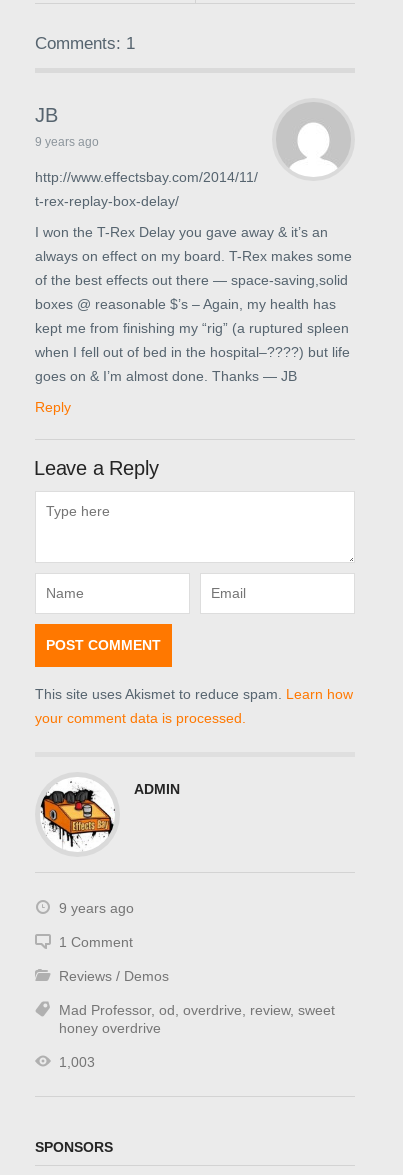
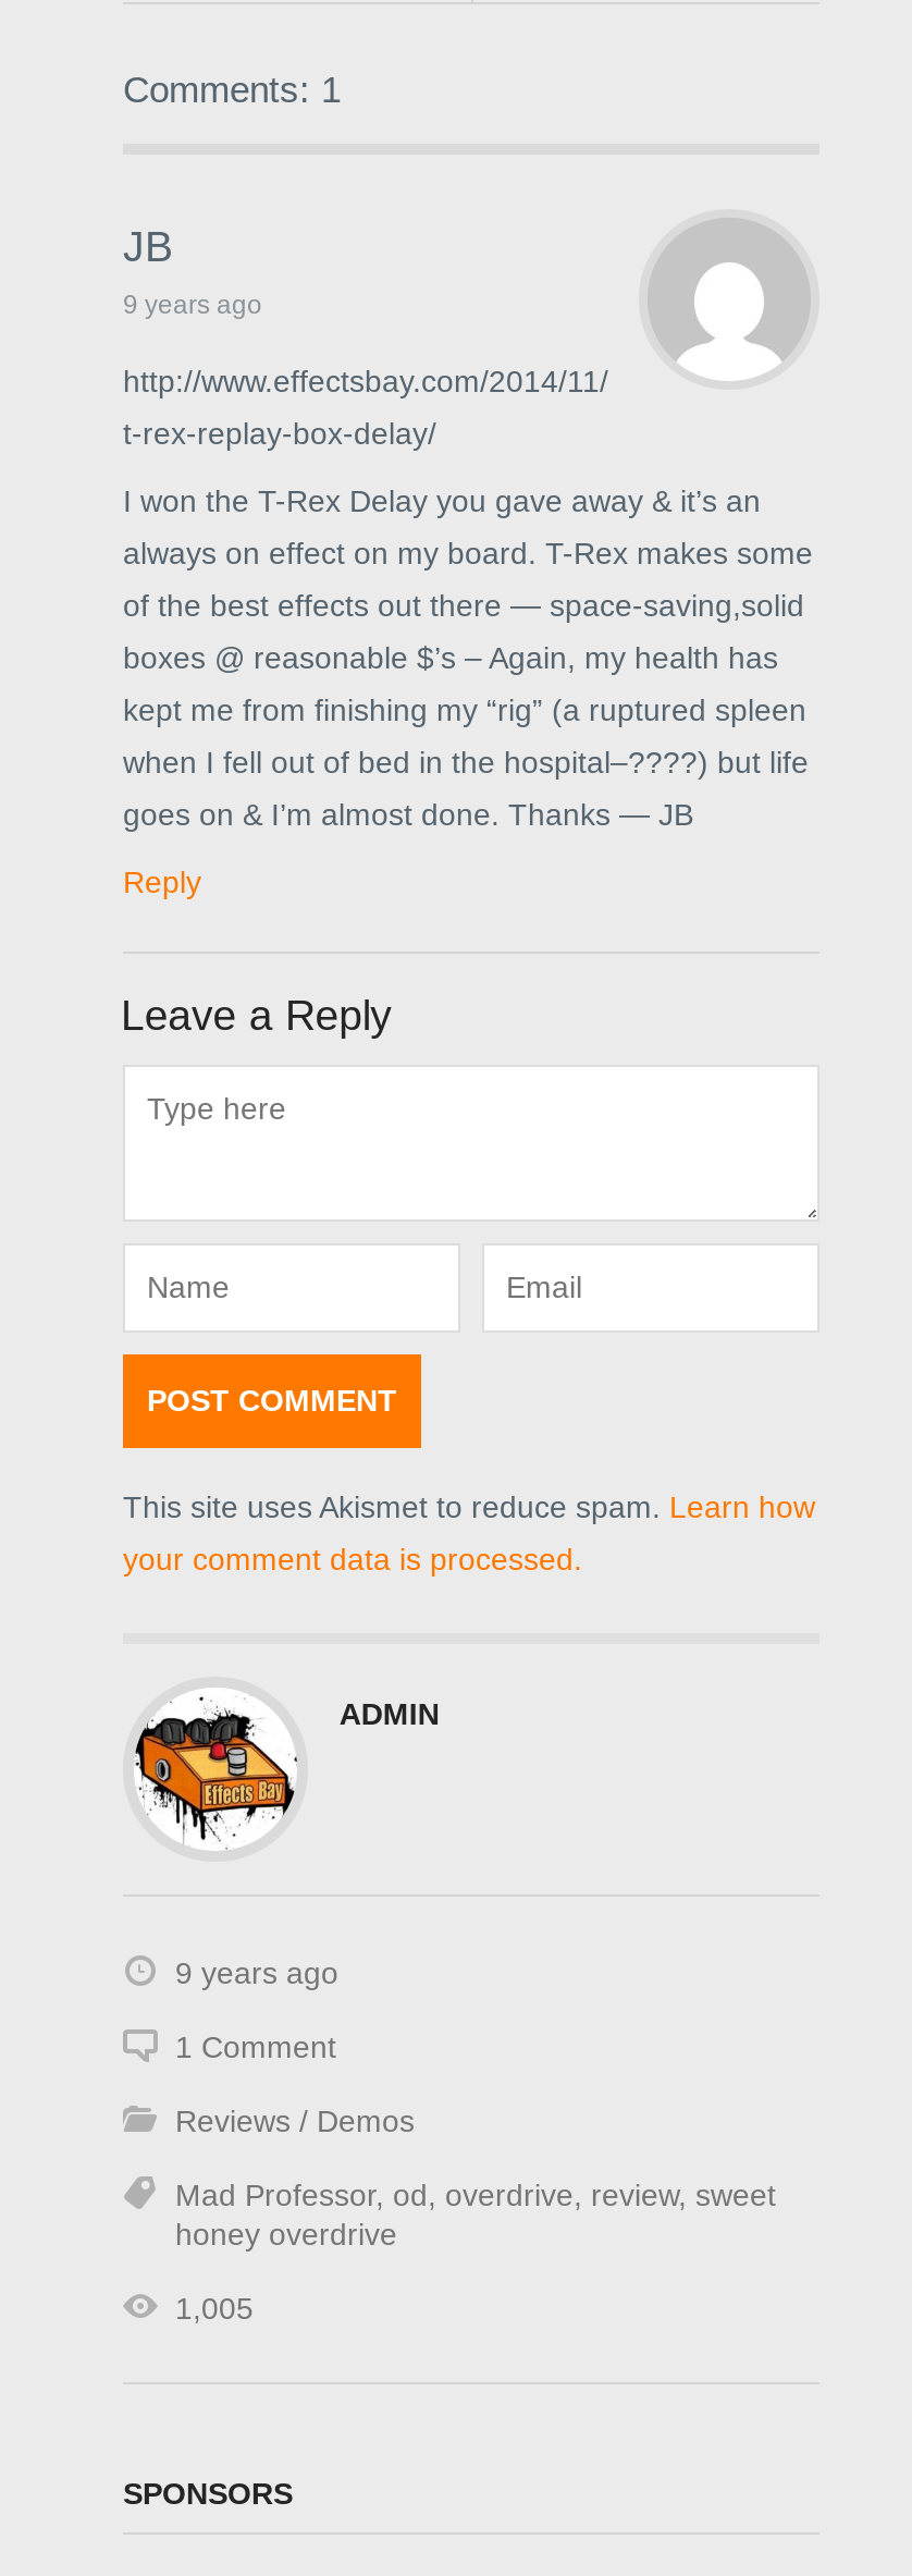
- 1,003
+ 1,005
